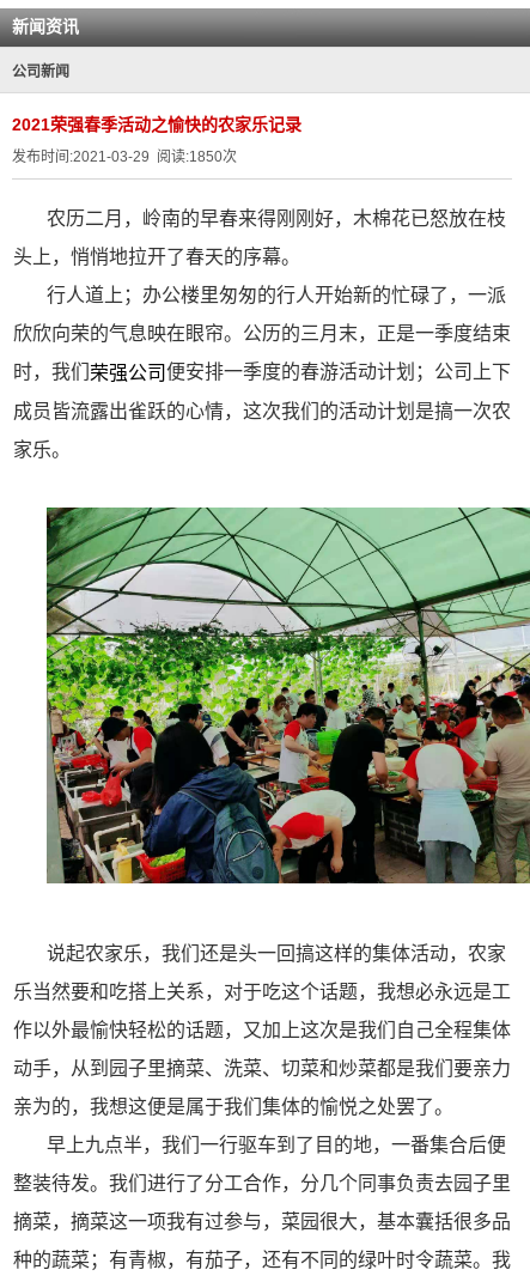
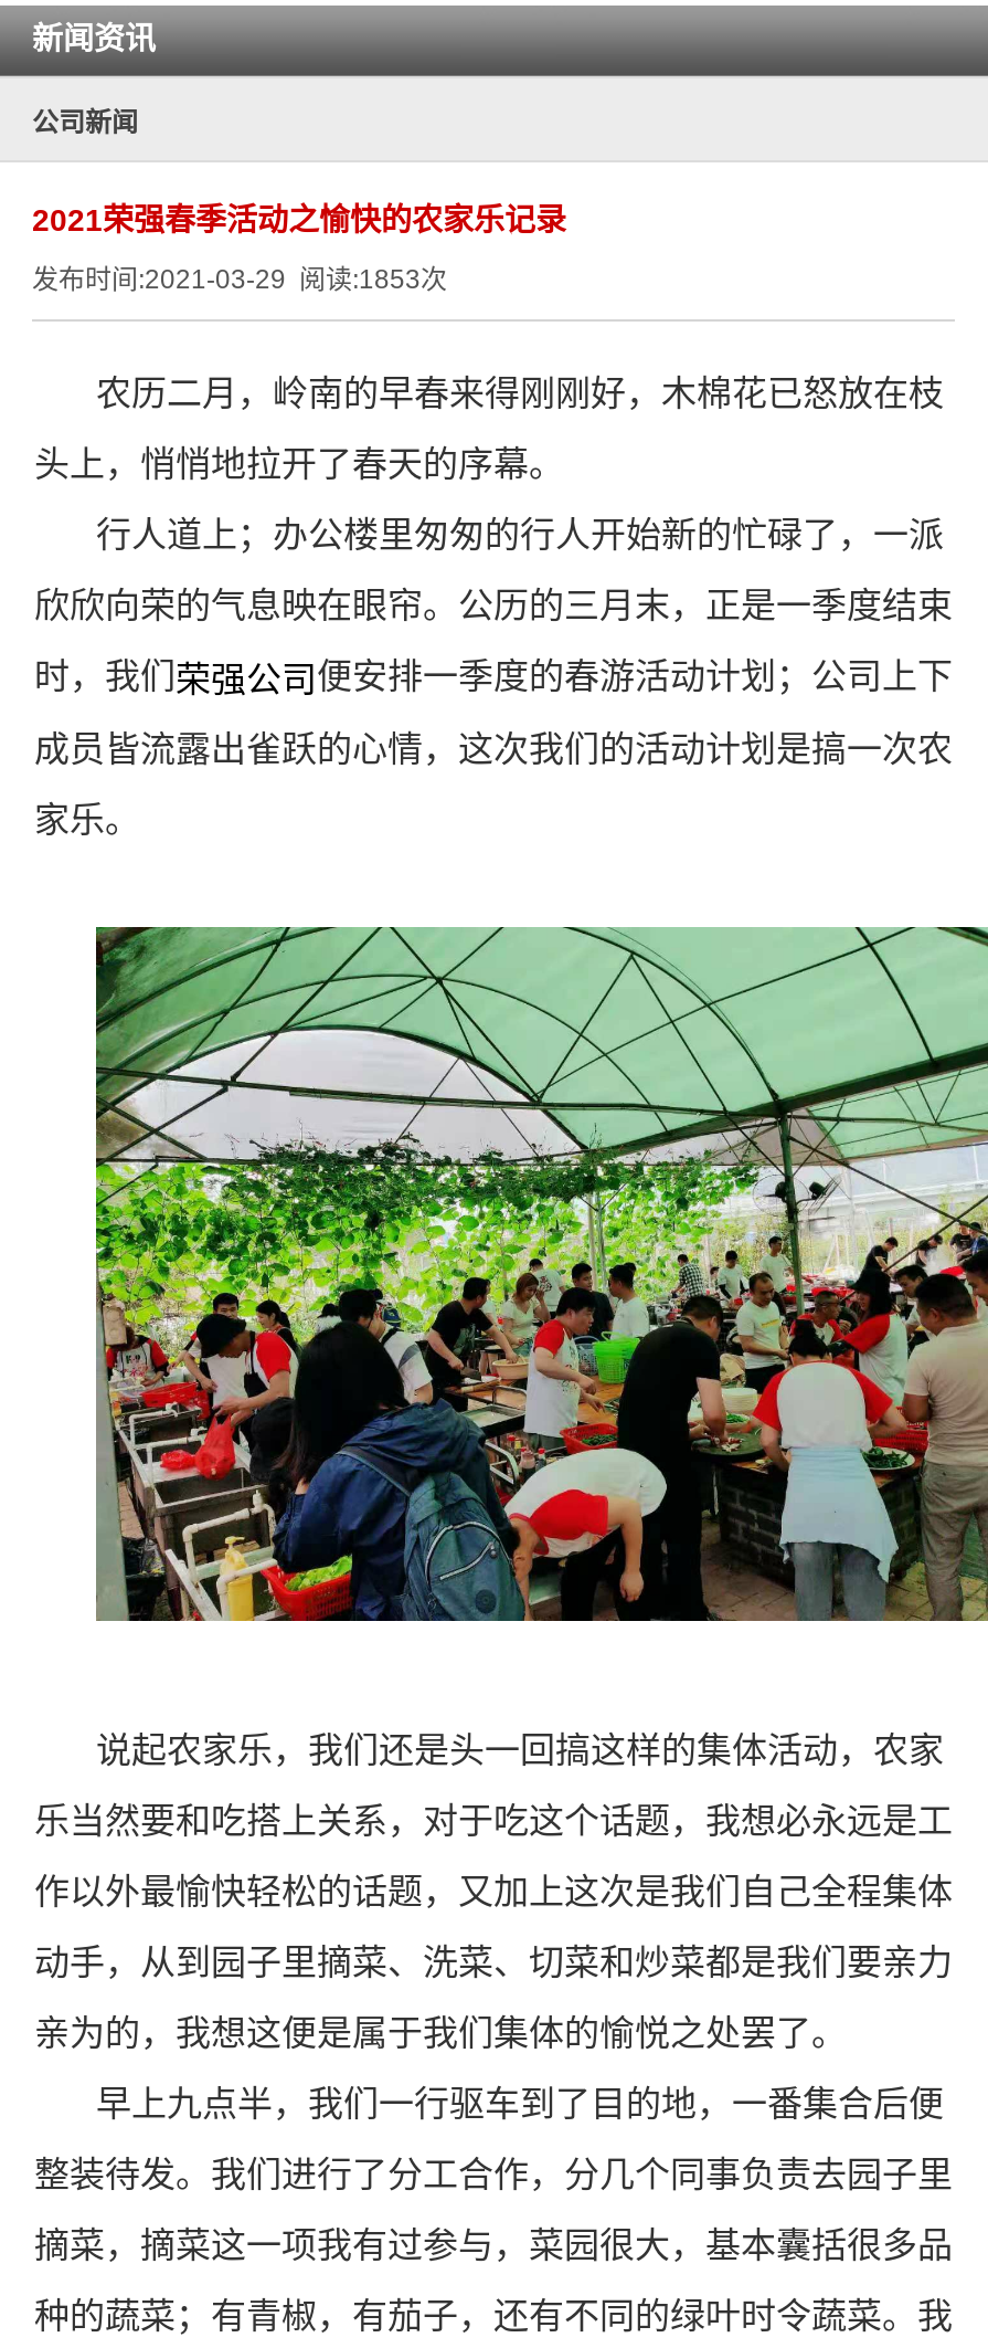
- 发布时间:2021-03-29阅读:1850次
+ 发布时间:2021-03-29阅读:1853次
